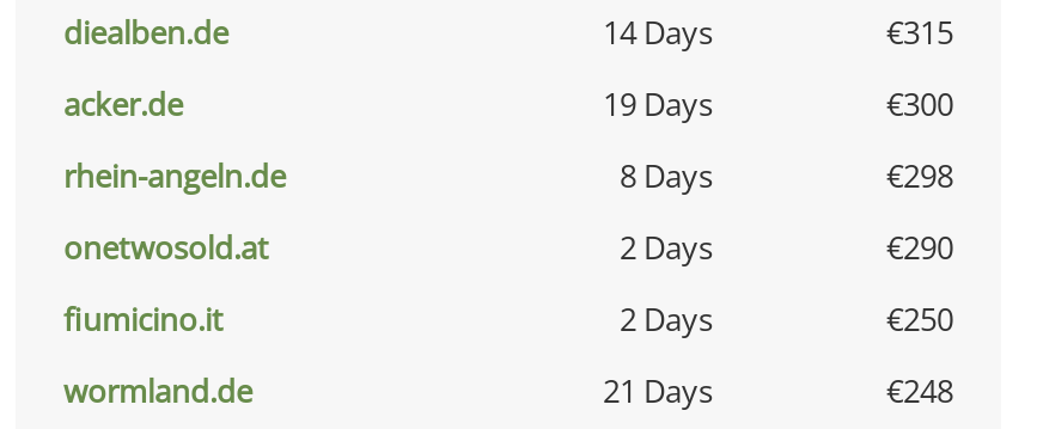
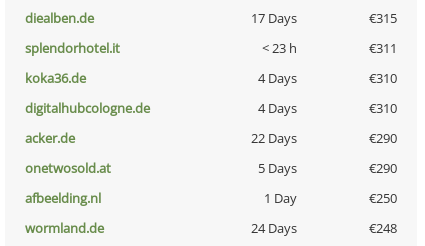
- 14 Days
+ 17 Days

+ splendorhotel.it
+ < 23 h
+ €311
+ koka36.de
+ 4 Days
+ €310
+ digitalhubcologne.de
+ 4 Days
+ €310

- 19 Days
- €300
- rhein-angeln.de
- 8 Days
- €298
- 2 Days
+ 22 Days

moved down: acker.de

moved down: onetwosold.at

- fiumicino.it
- 2 Days
+ 5 Days
+ €290
+ afbeelding.nl
+ 1 Day

- 21 Days
+ 24 Days
